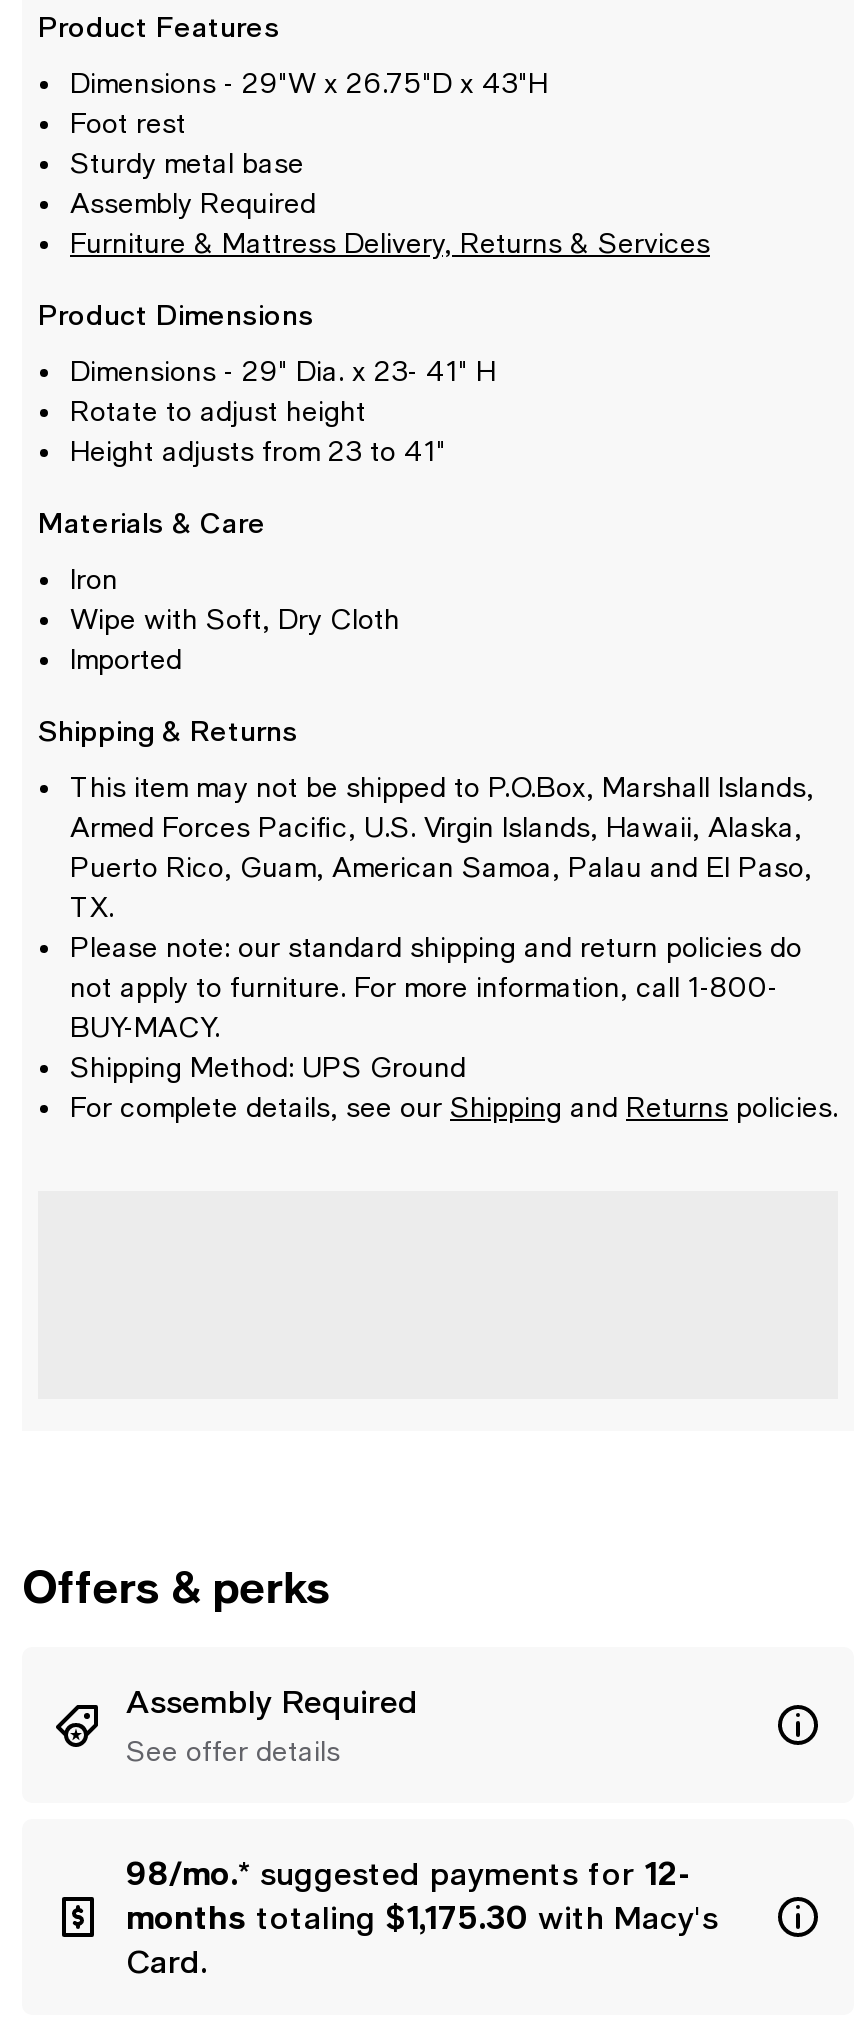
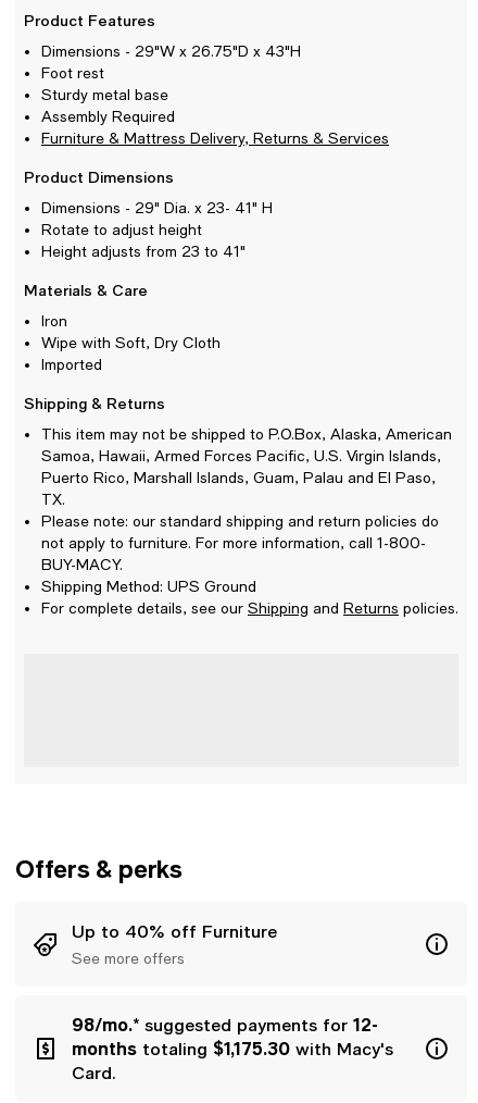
- This item may not be shipped to P.O.Box, Marshall Islands,
- Armed Forces Pacific, U.S. Virgin Islands, Hawaii, Alaska,
- Puerto Rico, Guam, American Samoa, Palau and El Paso,
+ This item may not be shipped to P.O.Box, Alaska, American
+ Samoa, Hawaii, Armed Forces Pacific, U.S. Virgin Islands,
+ Puerto Rico, Marshall Islands, Guam, Palau and El Paso,

- Assembly Required
- See offer details
+ Up to 40% off Furniture
+ See more offers
